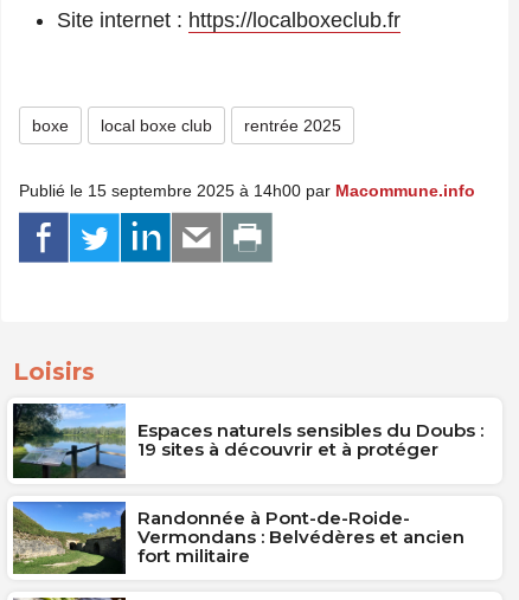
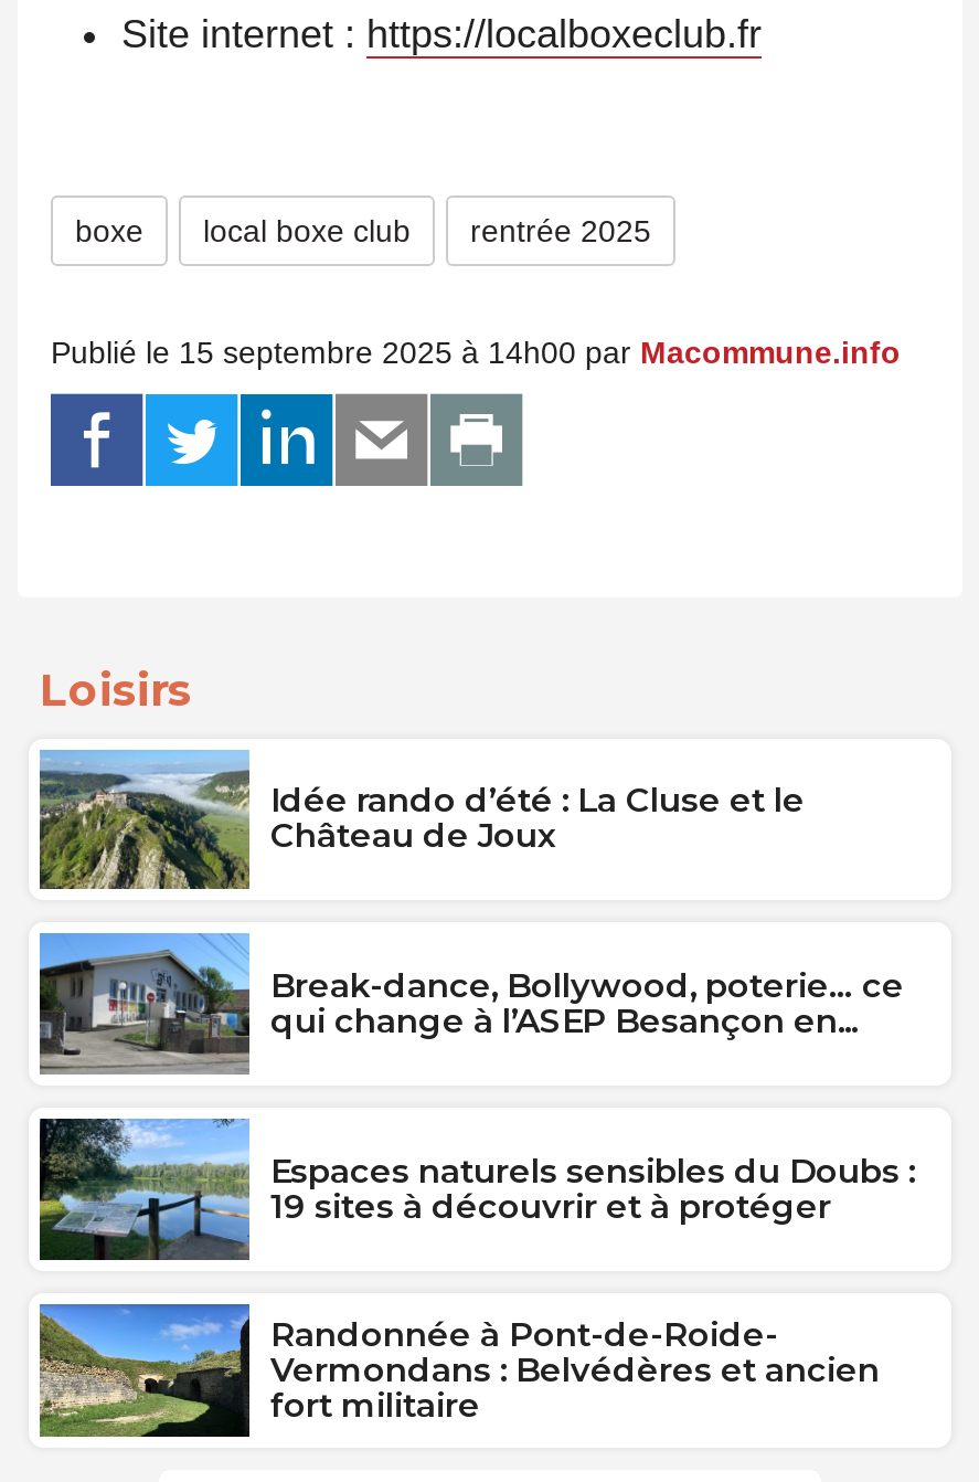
+ [image]
+ Idée rando d’été : La Cluse et le
+ Château de Joux

+ [image]
+ Break-dance, Bollywood, poterie… ce
+ qui change à l’ASEP Besançon en...
